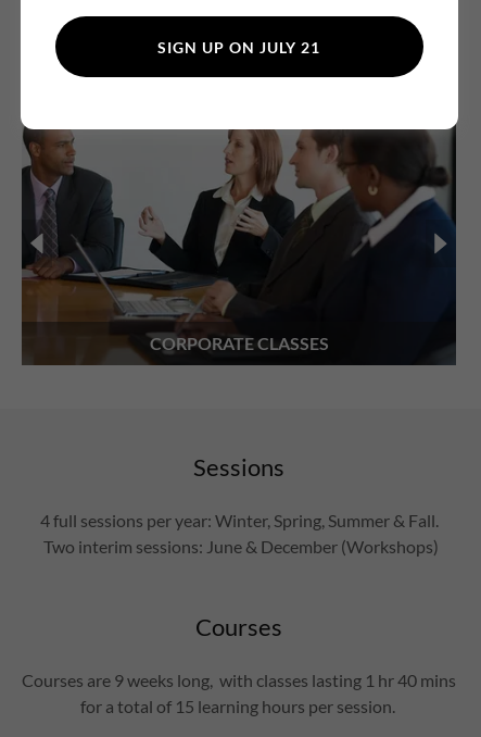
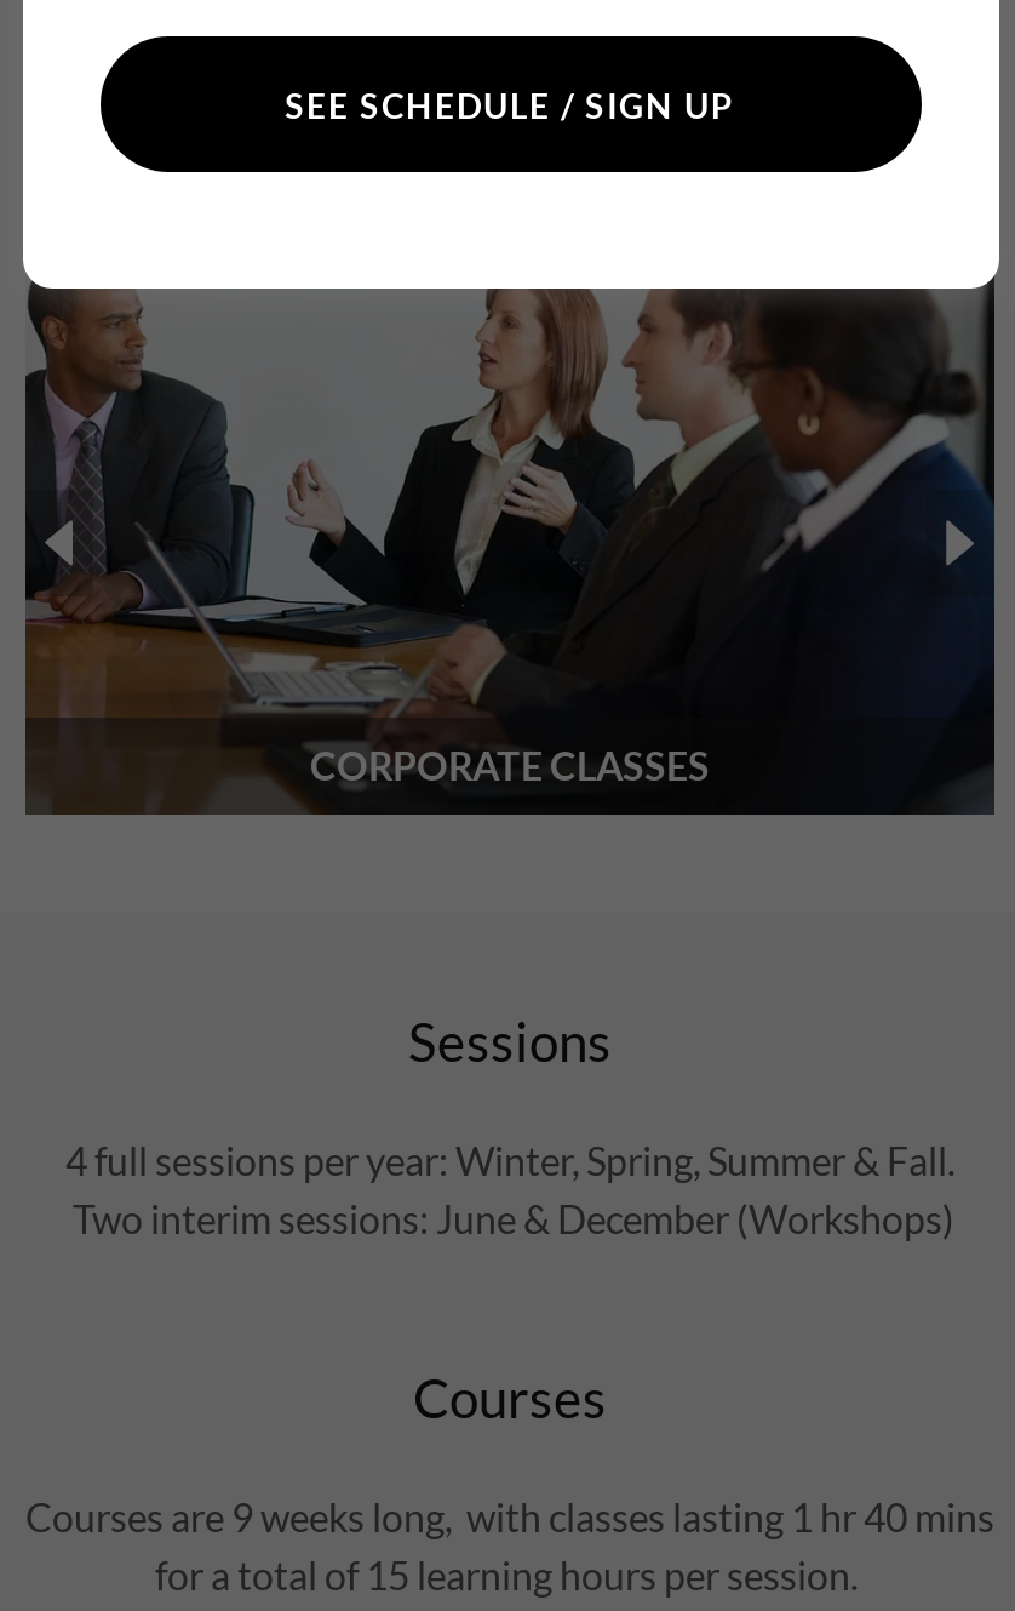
- SIGN UP ON JULY 21
+ SEE SCHEDULE / SIGN UP
